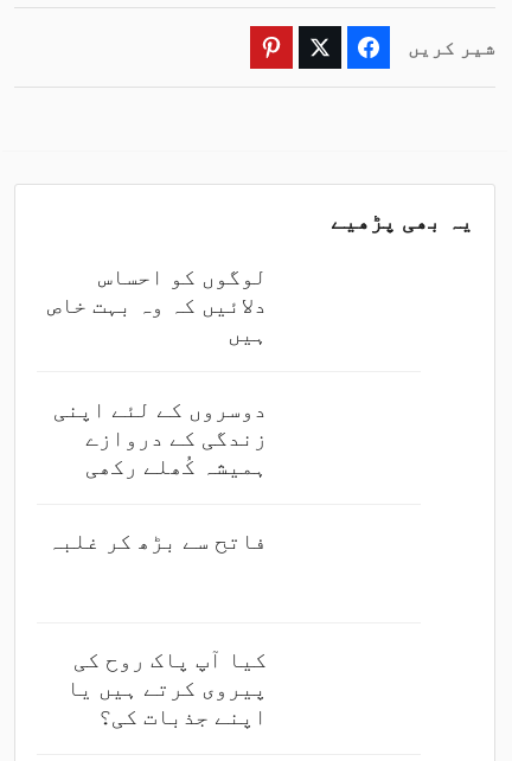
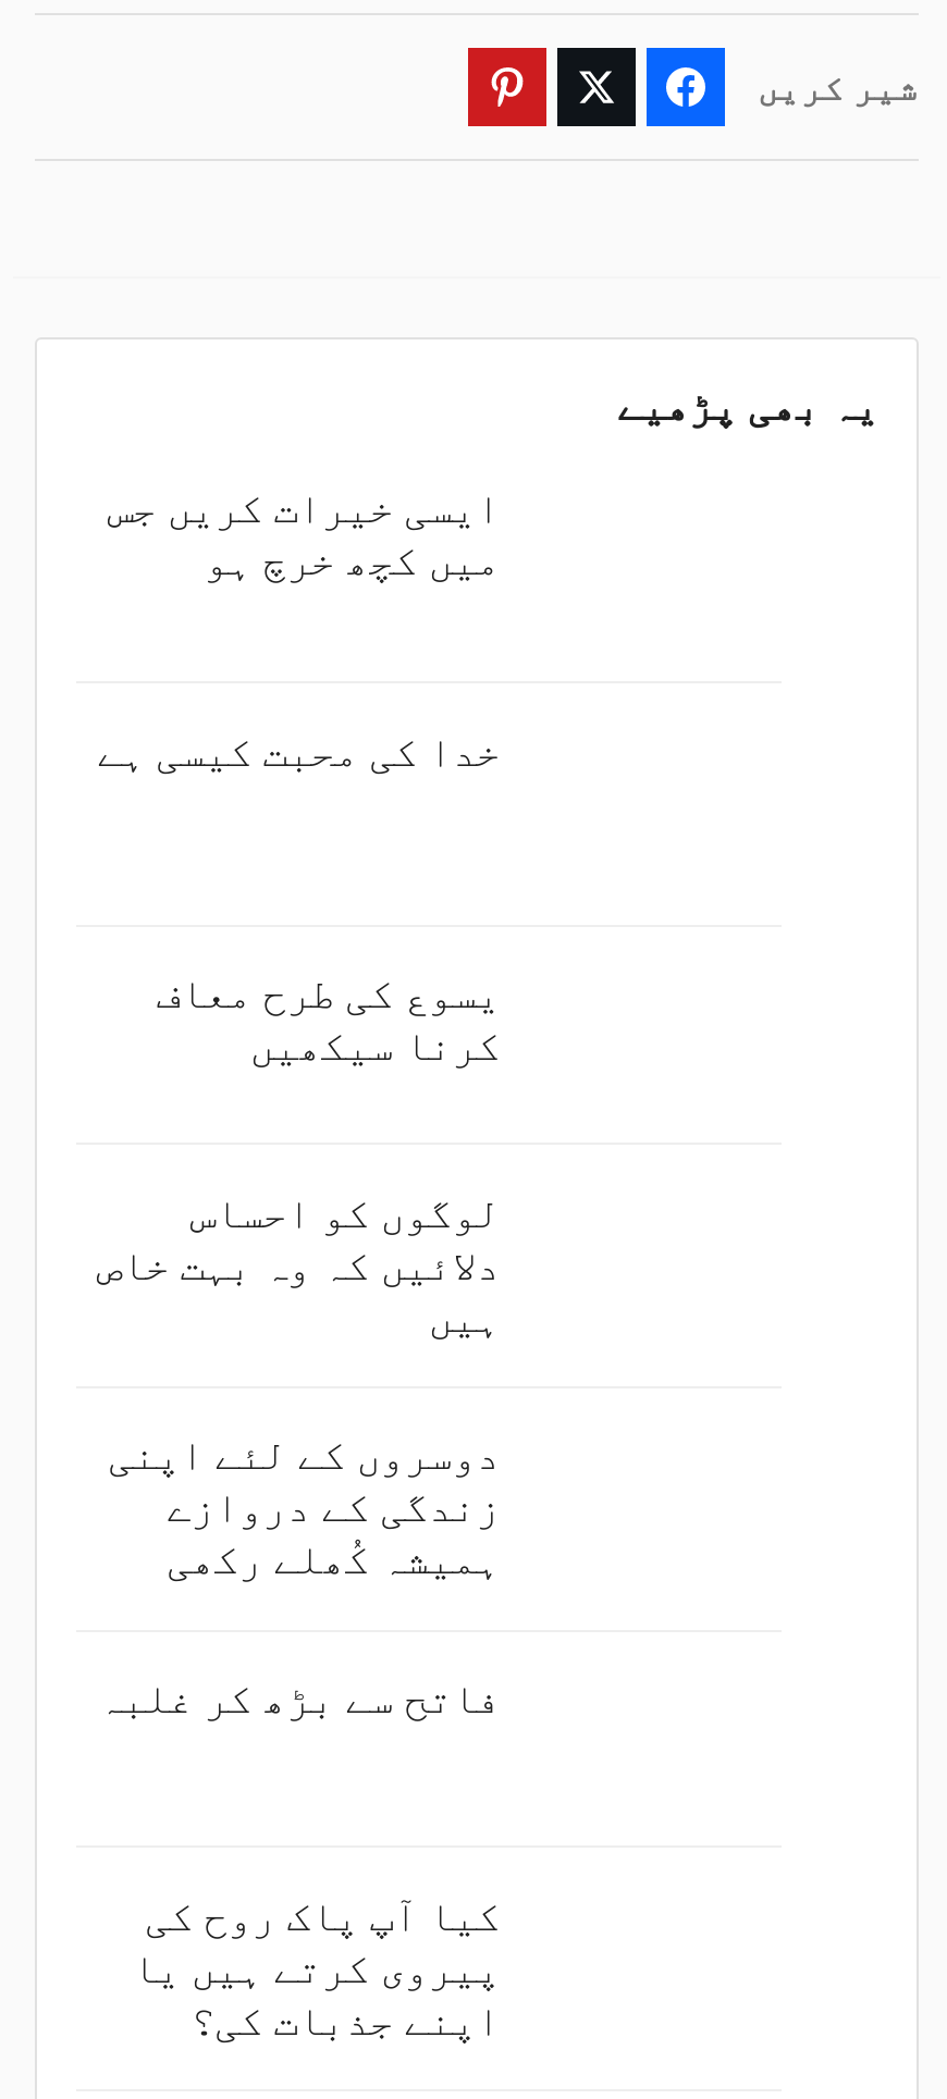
+ ایسی خیرات کریں جس
+ میں کچھ خرچ ہو
+ خدا کی محبت کیسی ہے

+ یسوع کی طرح معاف
+ کرنا سیکھیں
